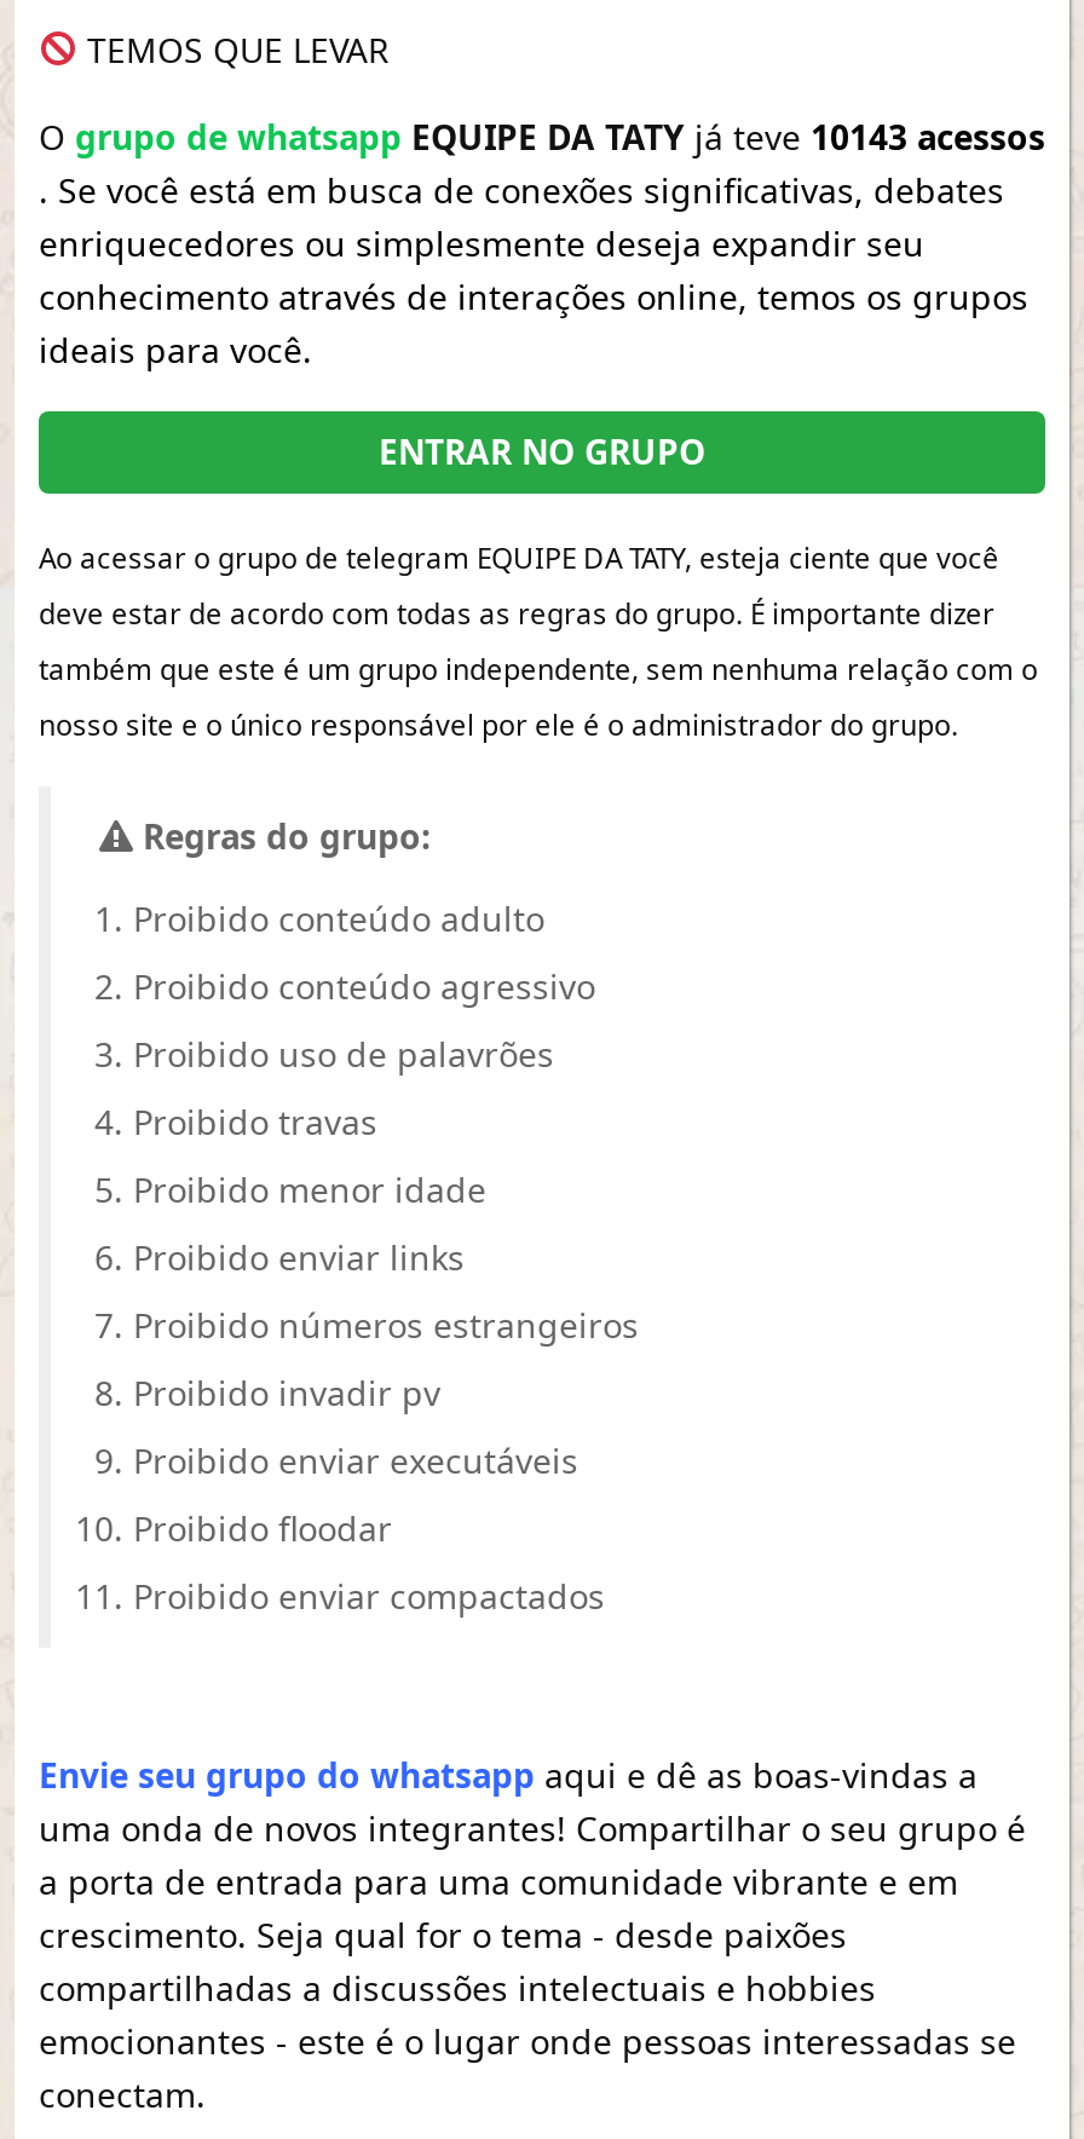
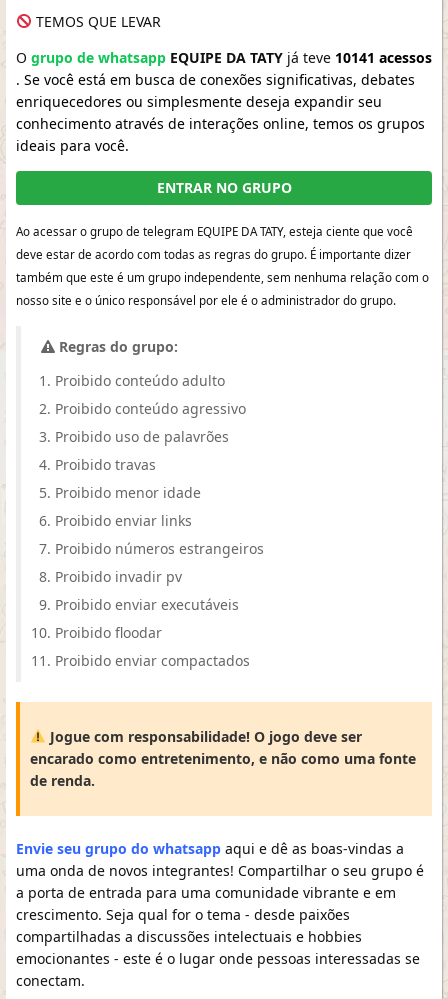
- O grupo de whatsapp EQUIPE DA TATY já teve 10143 acessos
+ O grupo de whatsapp EQUIPE DA TATY já teve 10141 acessos

+ [image]
+ Jogue com responsabilidade! O jogo deve ser
+ encarado como entretenimento, e não como uma fonte
+ de renda.
